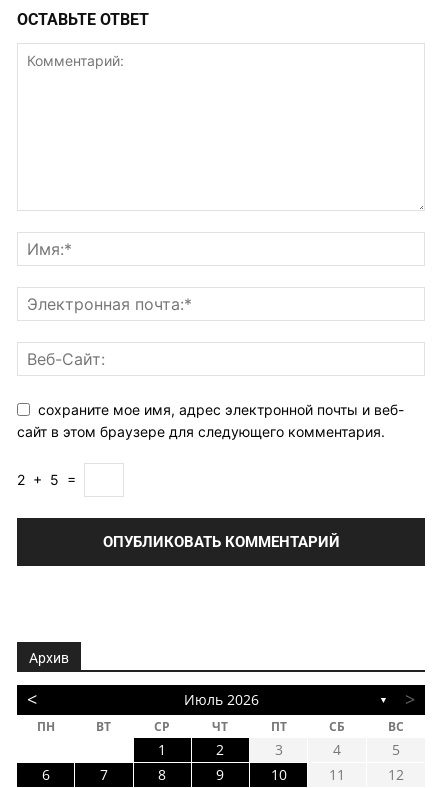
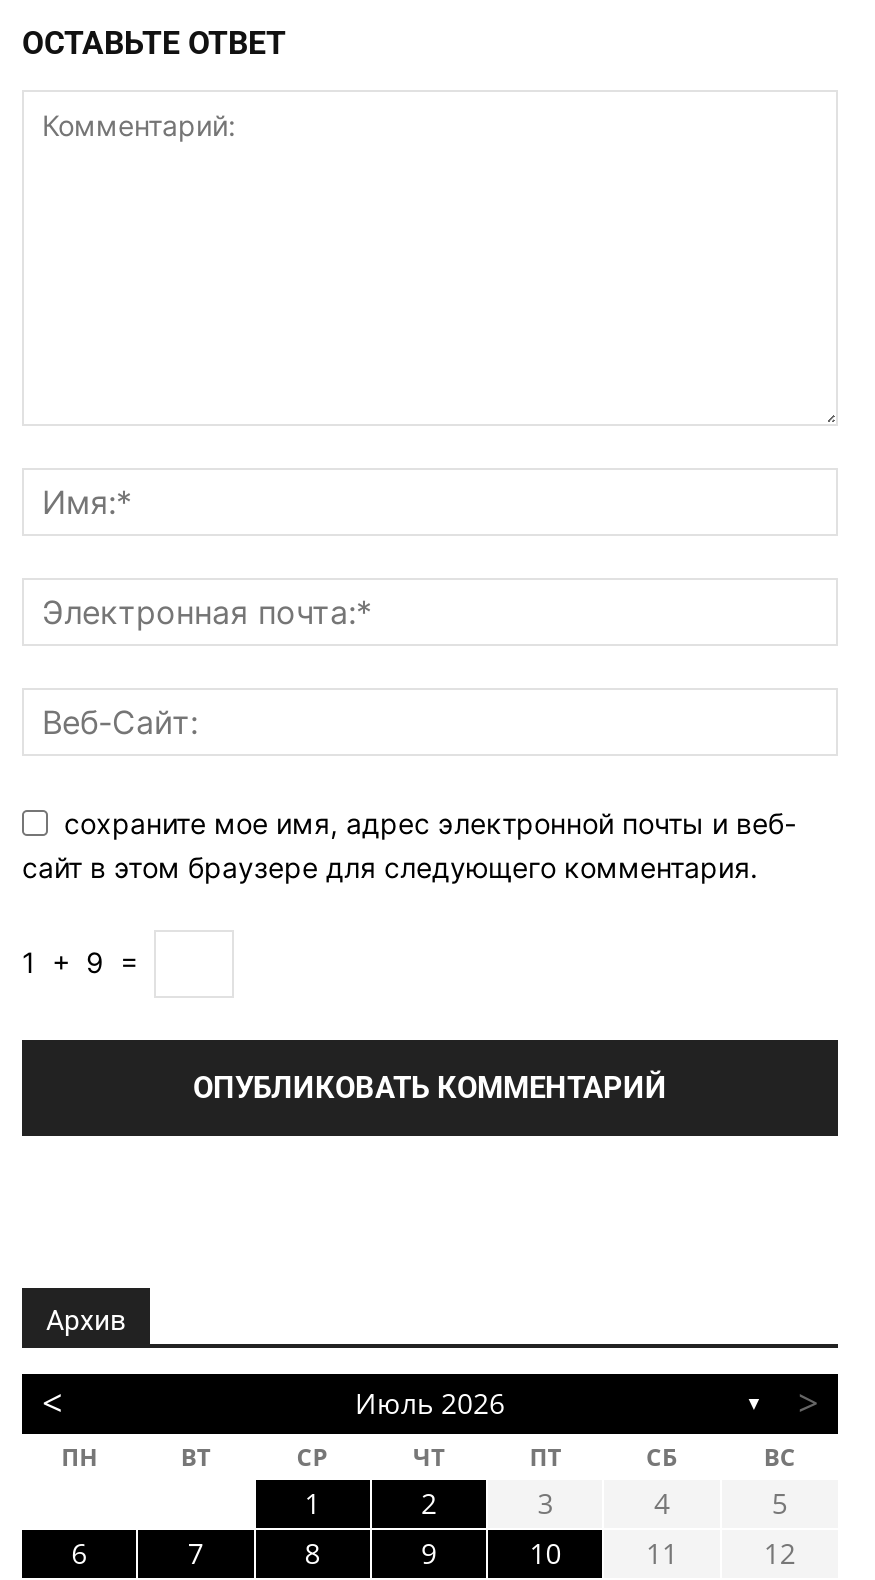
- 2 + 5 =
+ 1 + 9 =
